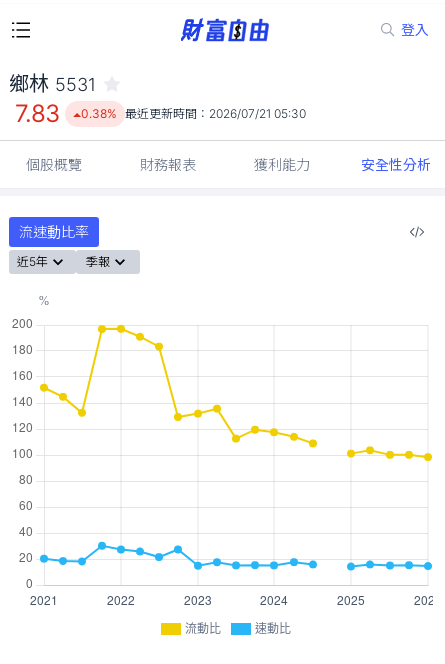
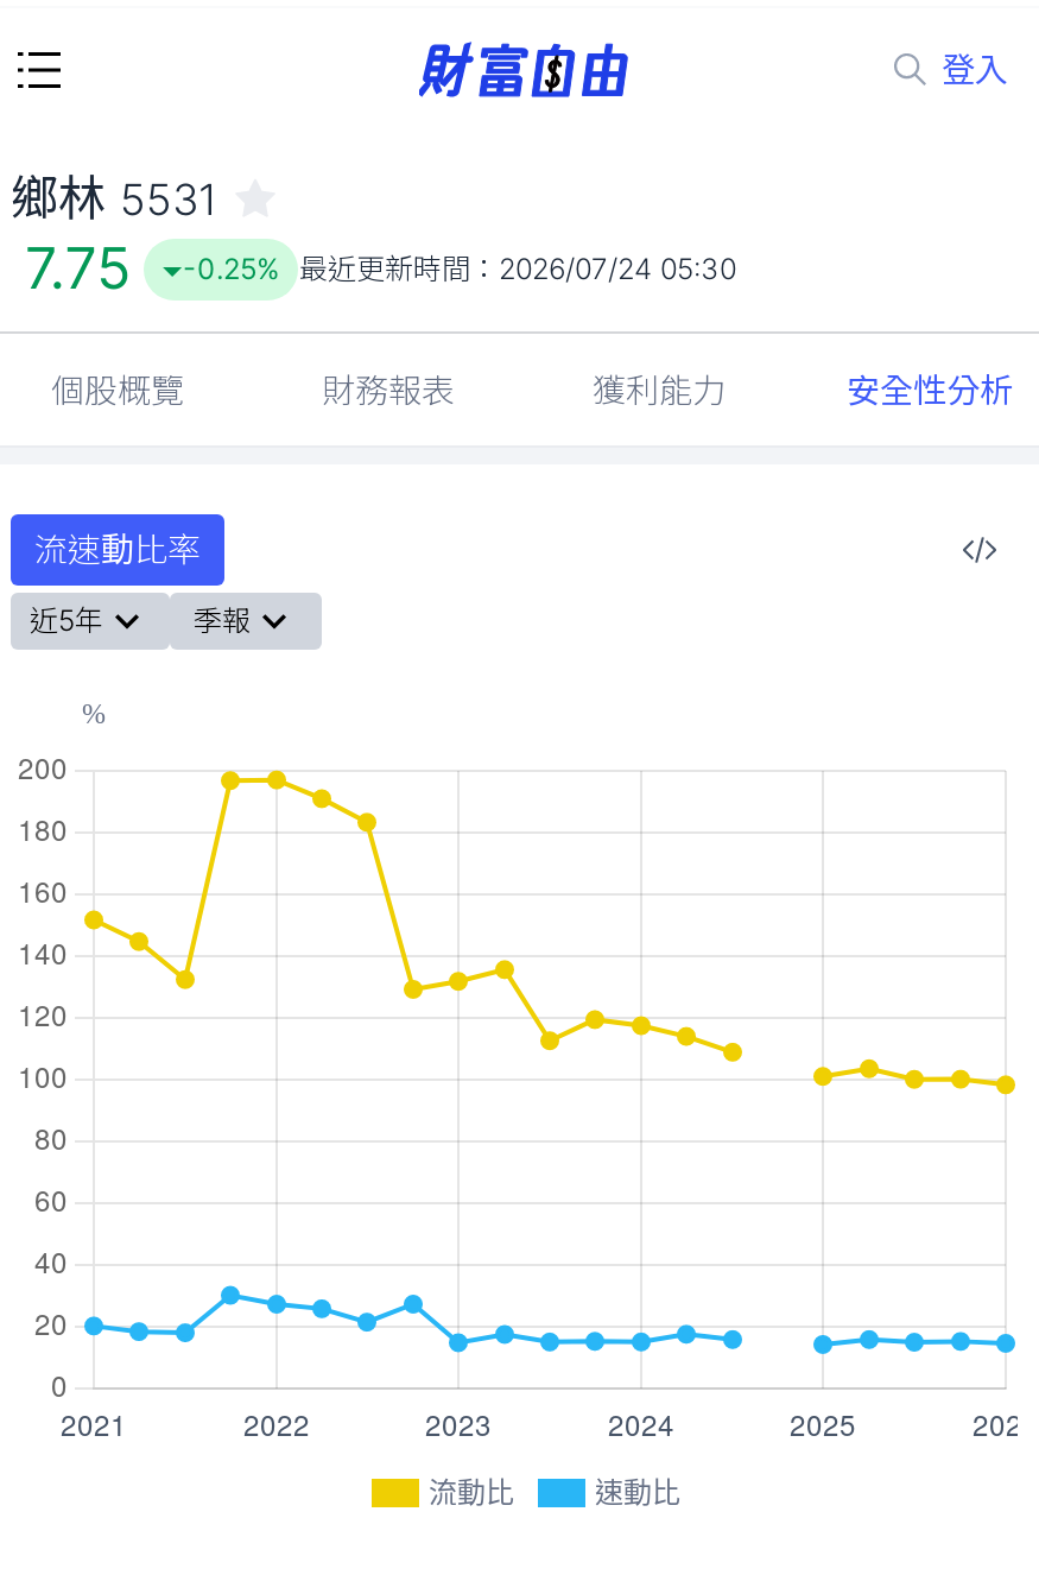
- 7.83
+ 7.75

- 0.38% 最近更新時間：2026/07/21 05:30
+ -0.25% 最近更新時間：2026/07/24 05:30
